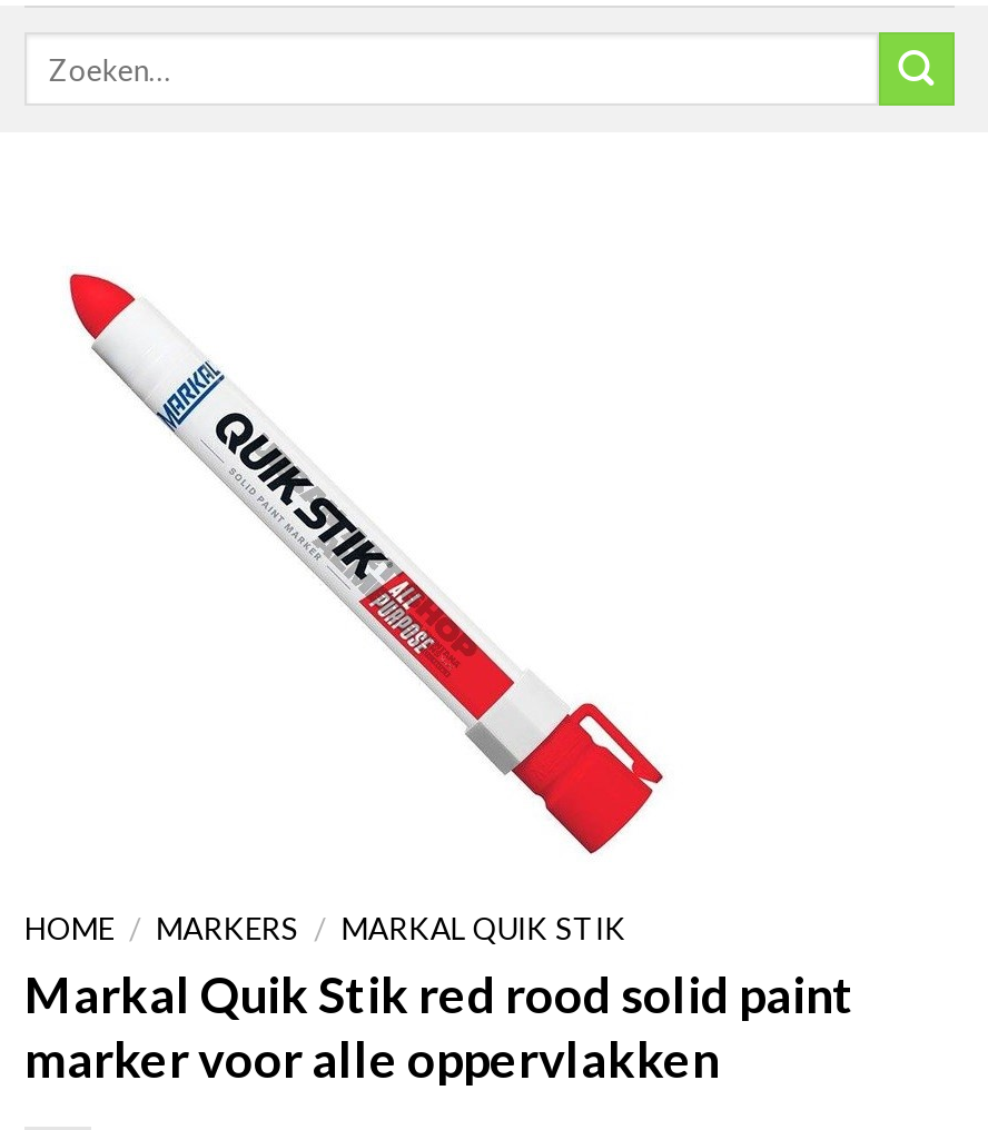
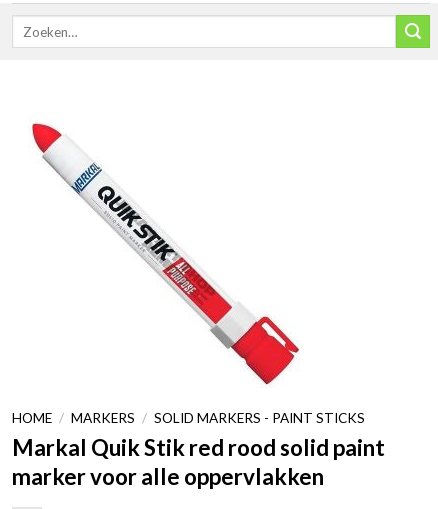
- HOME / MARKERS / MARKAL QUIK STIK
+ HOME / MARKERS / SOLID MARKERS - PAINT STICKS
